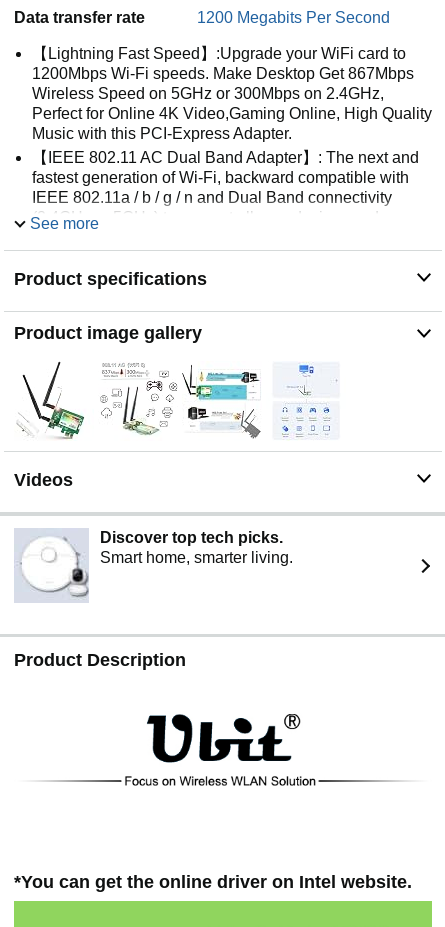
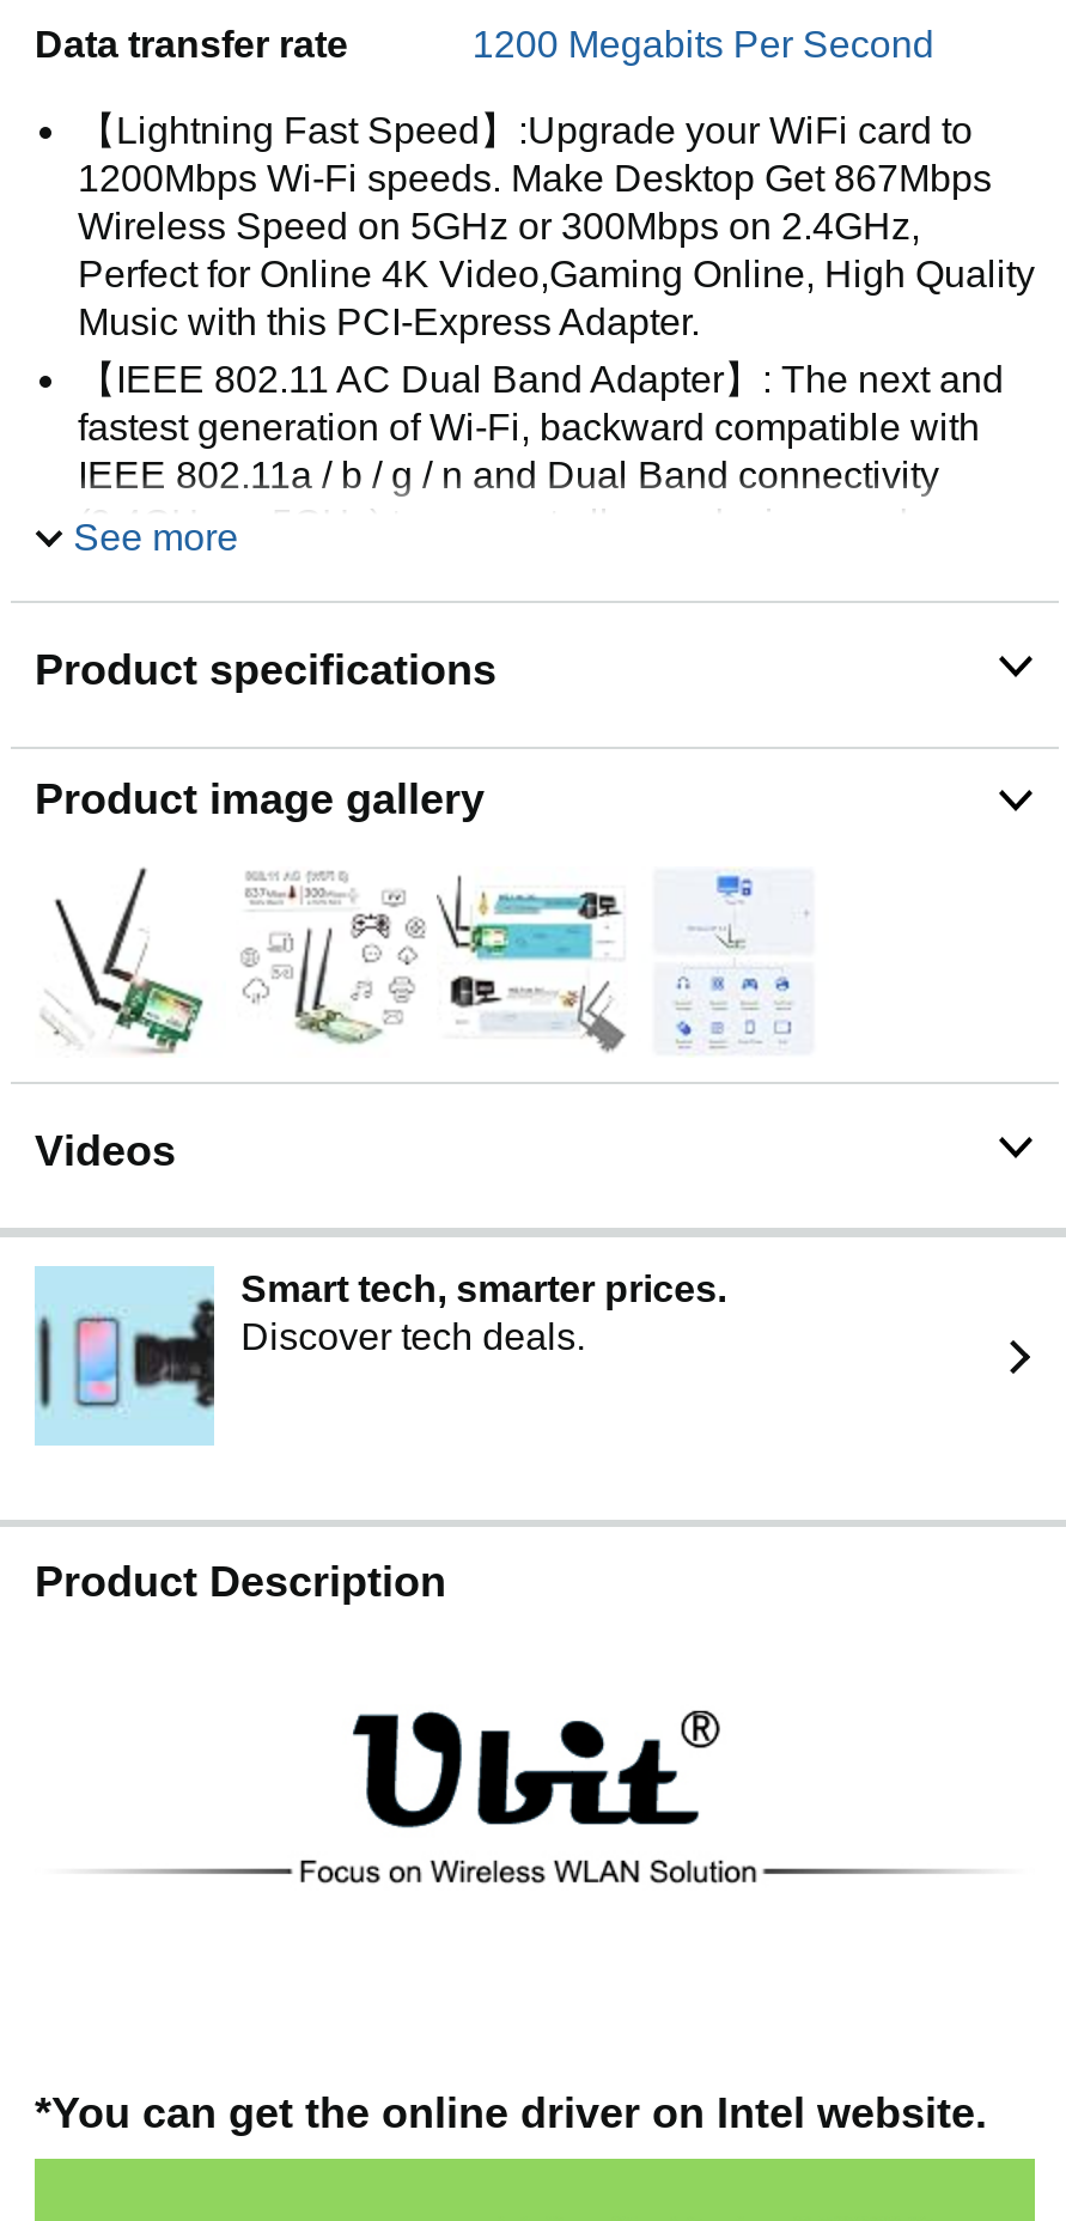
- [image]
- Discover top tech picks.
- Smart home, smarter living.
+ [image]
+ Smart tech, smarter prices.
+ Discover tech deals.
